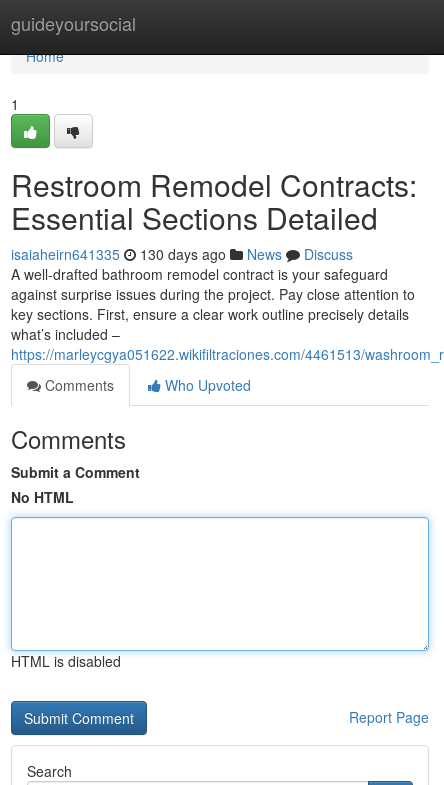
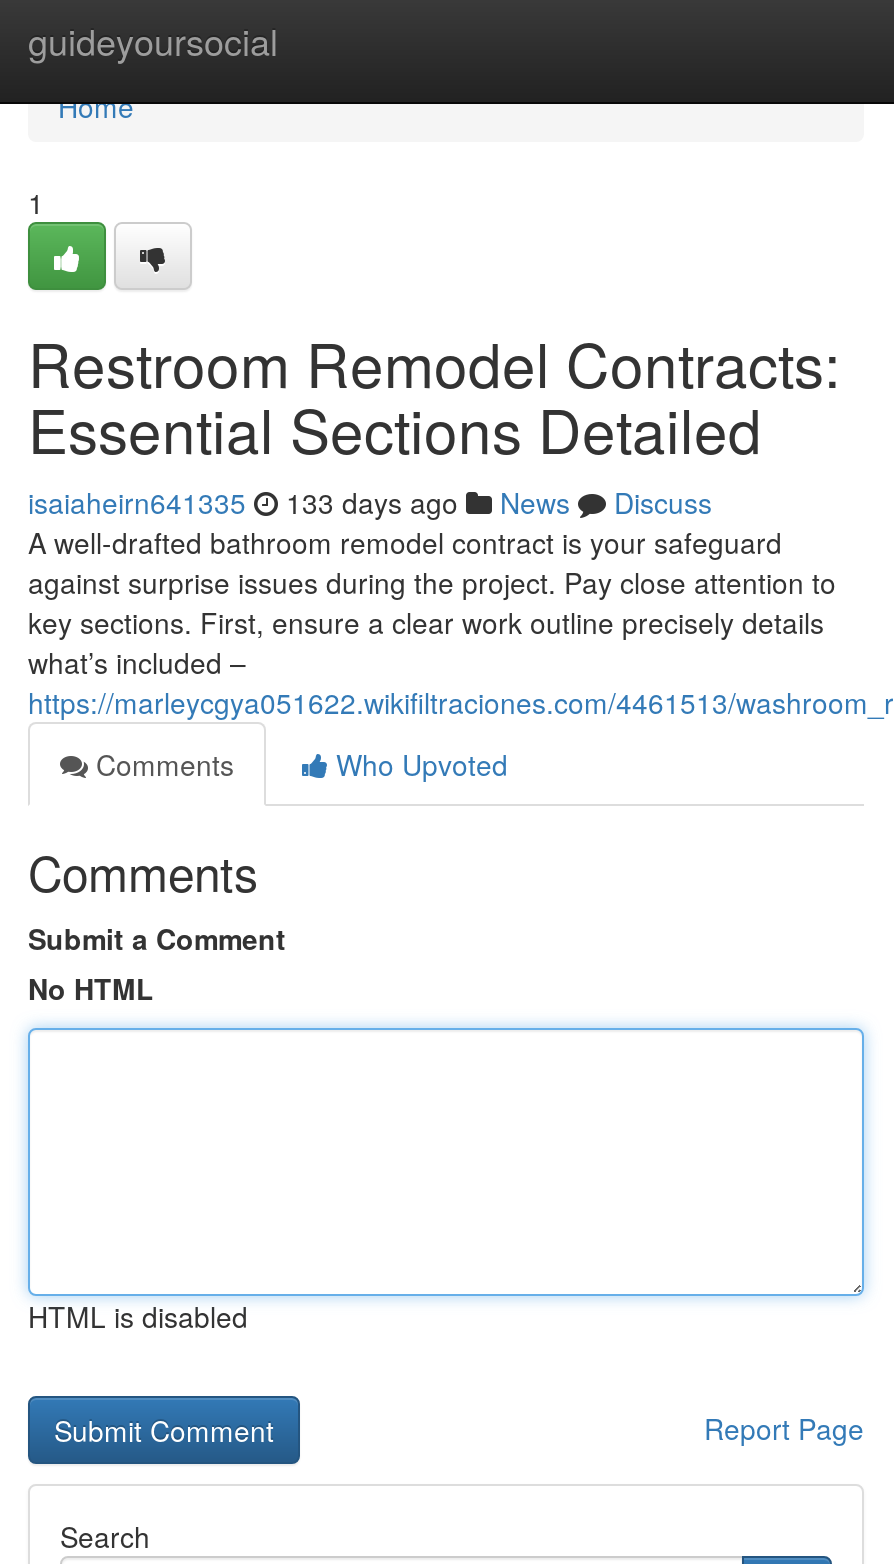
- isaiaheirn641335 130 days ago News Discuss
+ isaiaheirn641335 133 days ago News Discuss
